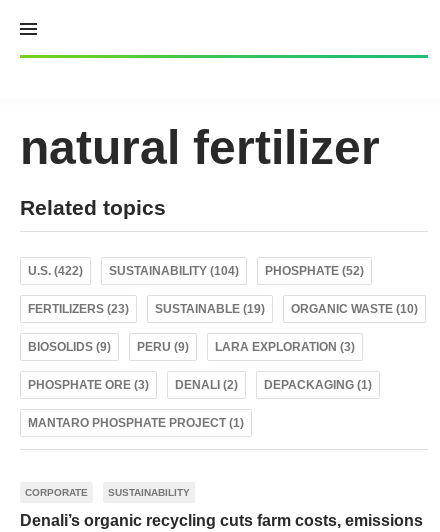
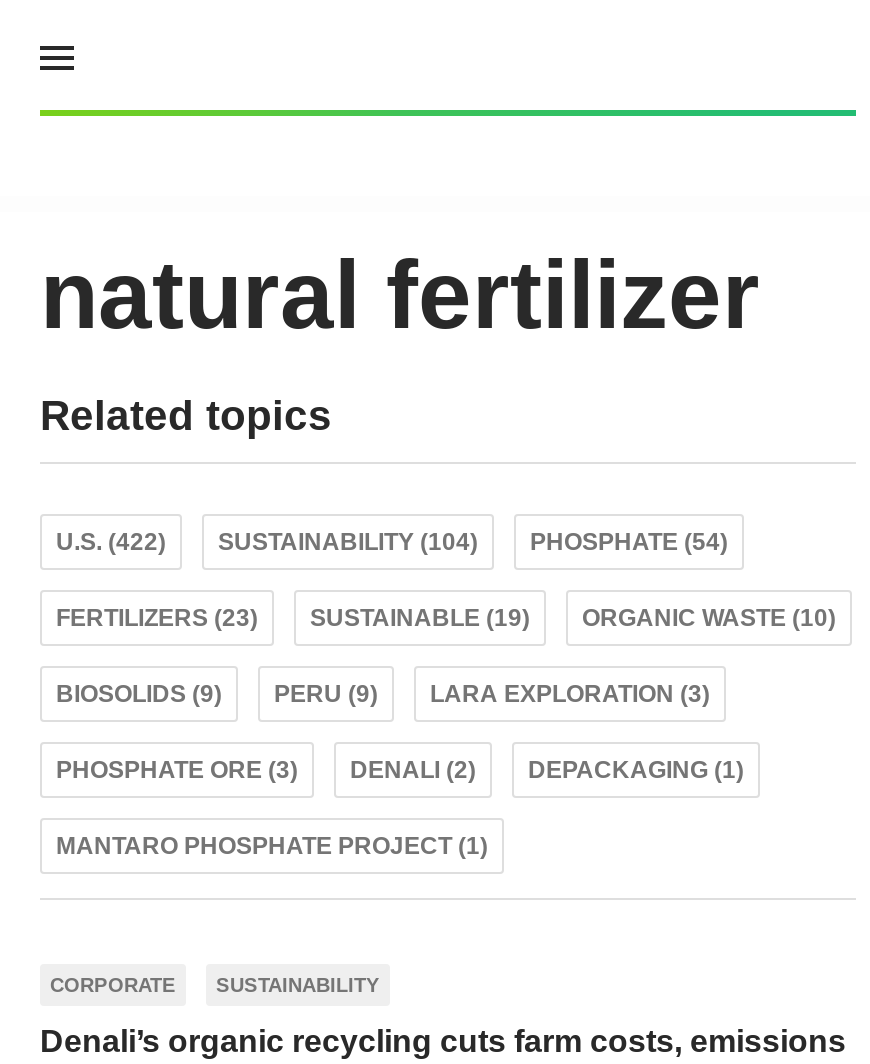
- U.S. (422) SUSTAINABILITY (104) PHOSPHATE (52)
+ U.S. (422) SUSTAINABILITY (104) PHOSPHATE (54)
